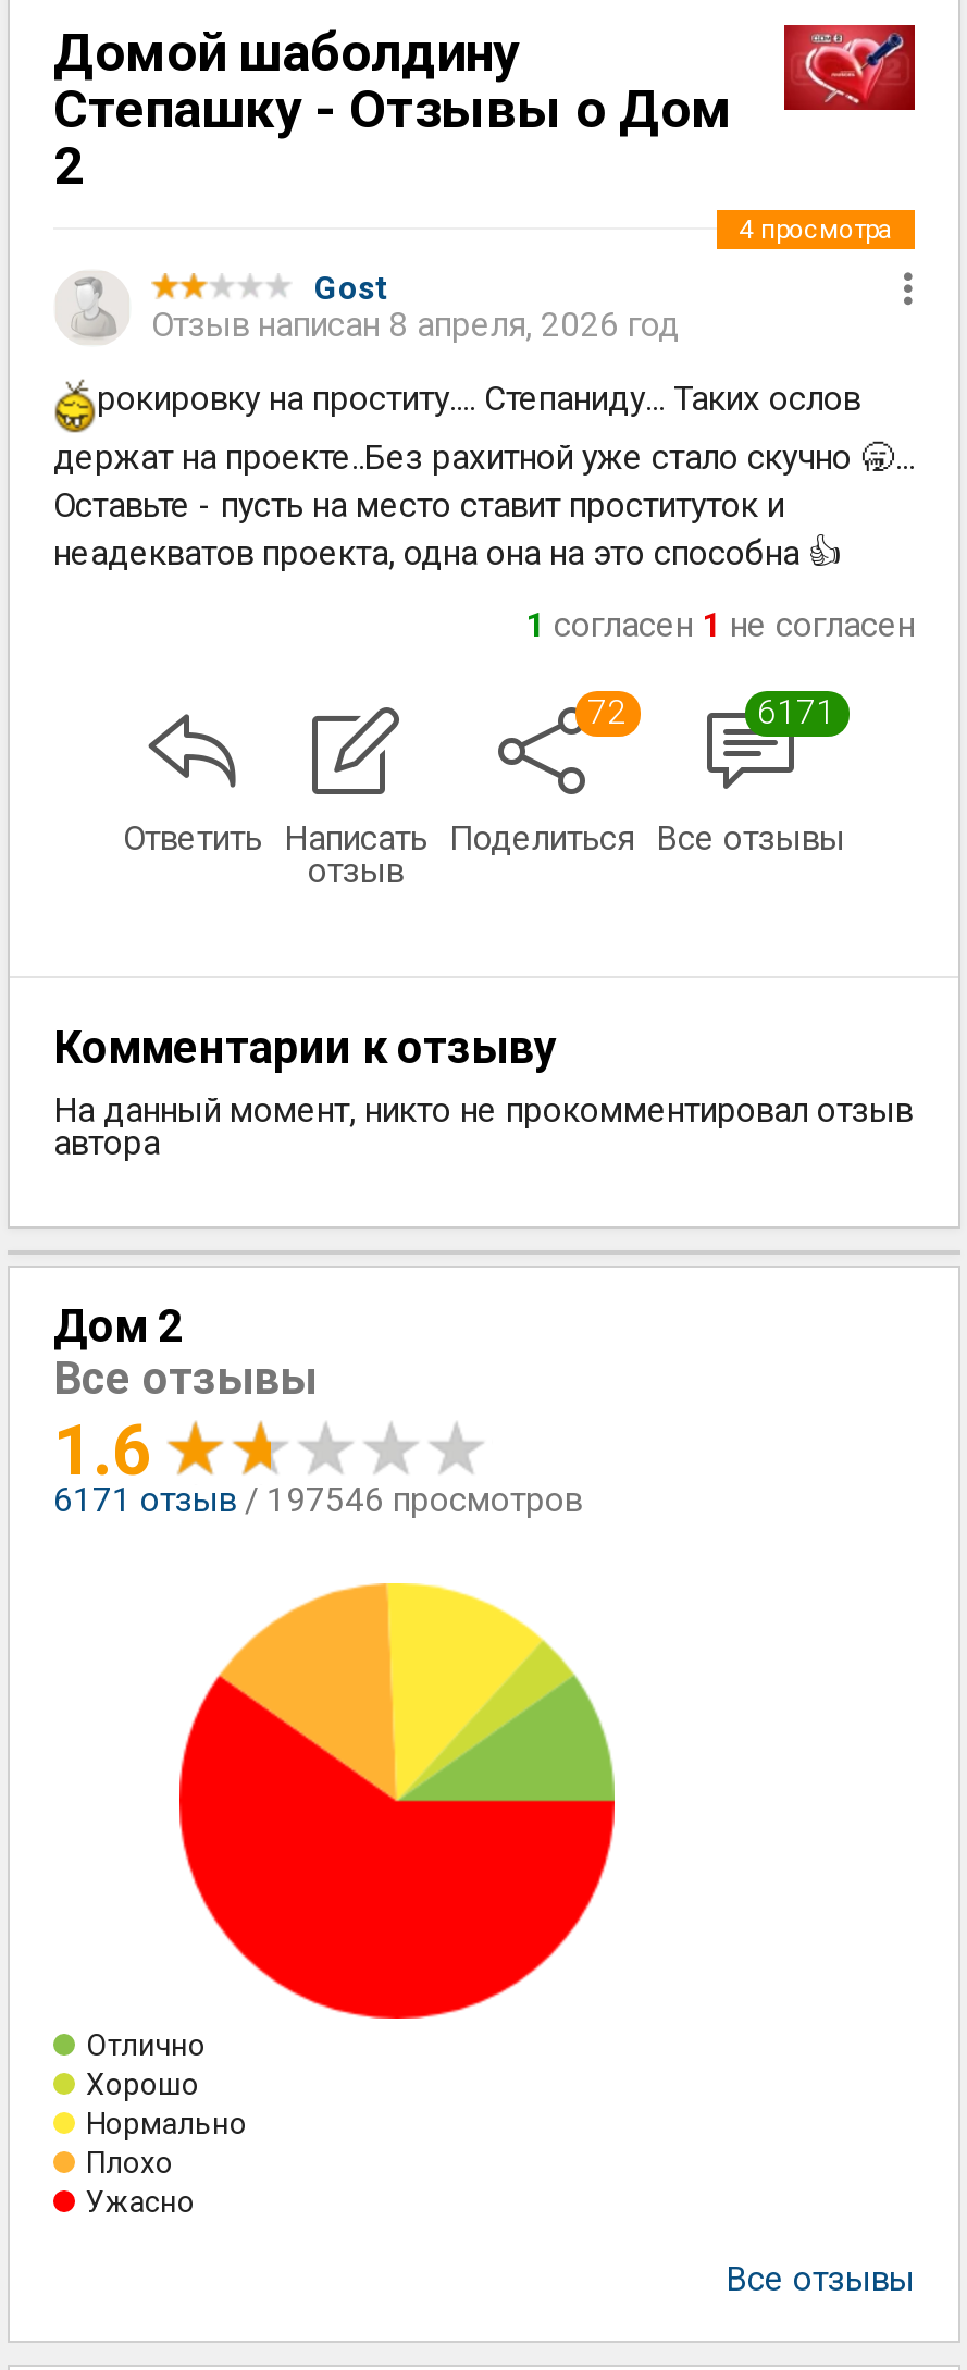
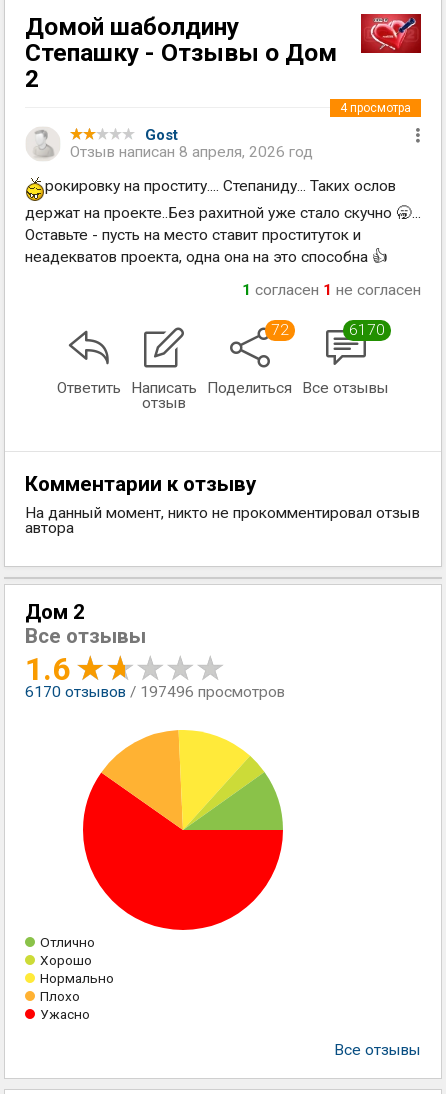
- 6171
+ 6170

- 6171 отзыв / 197546 просмотров
+ 6170 отзывов / 197496 просмотров
